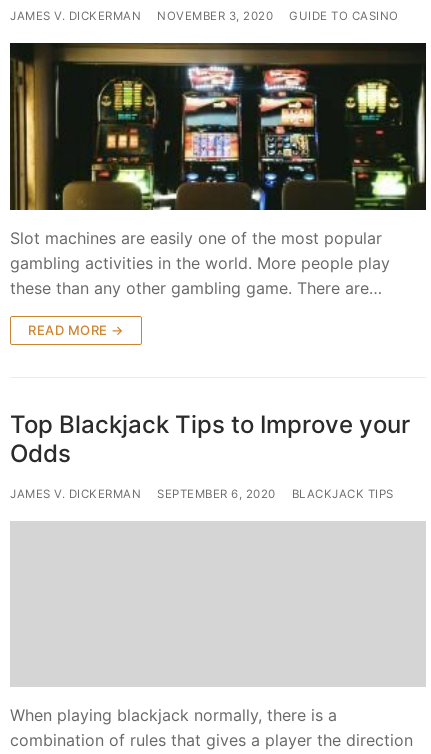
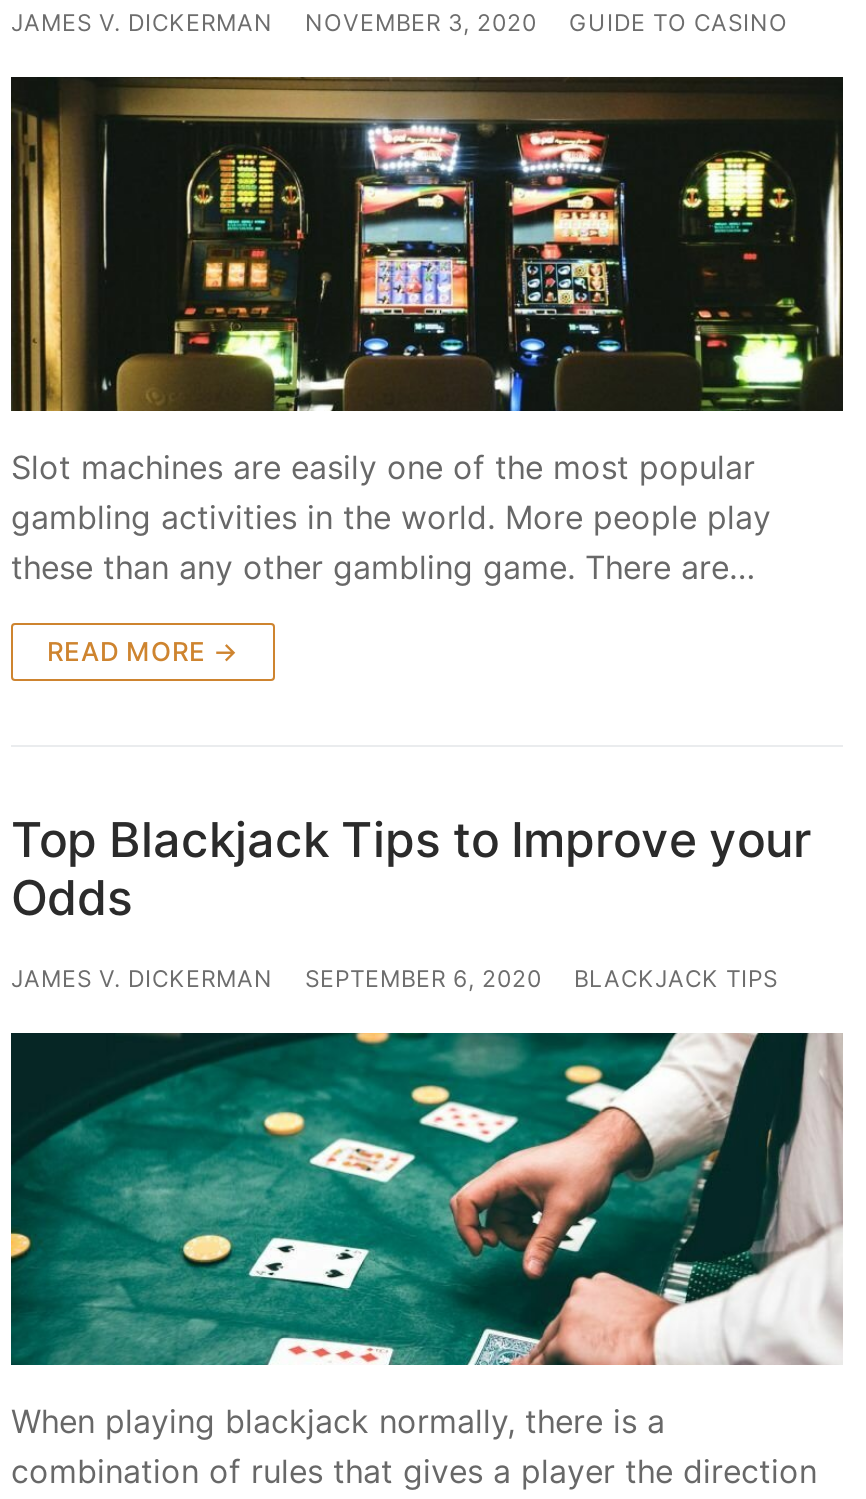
+ [image]
